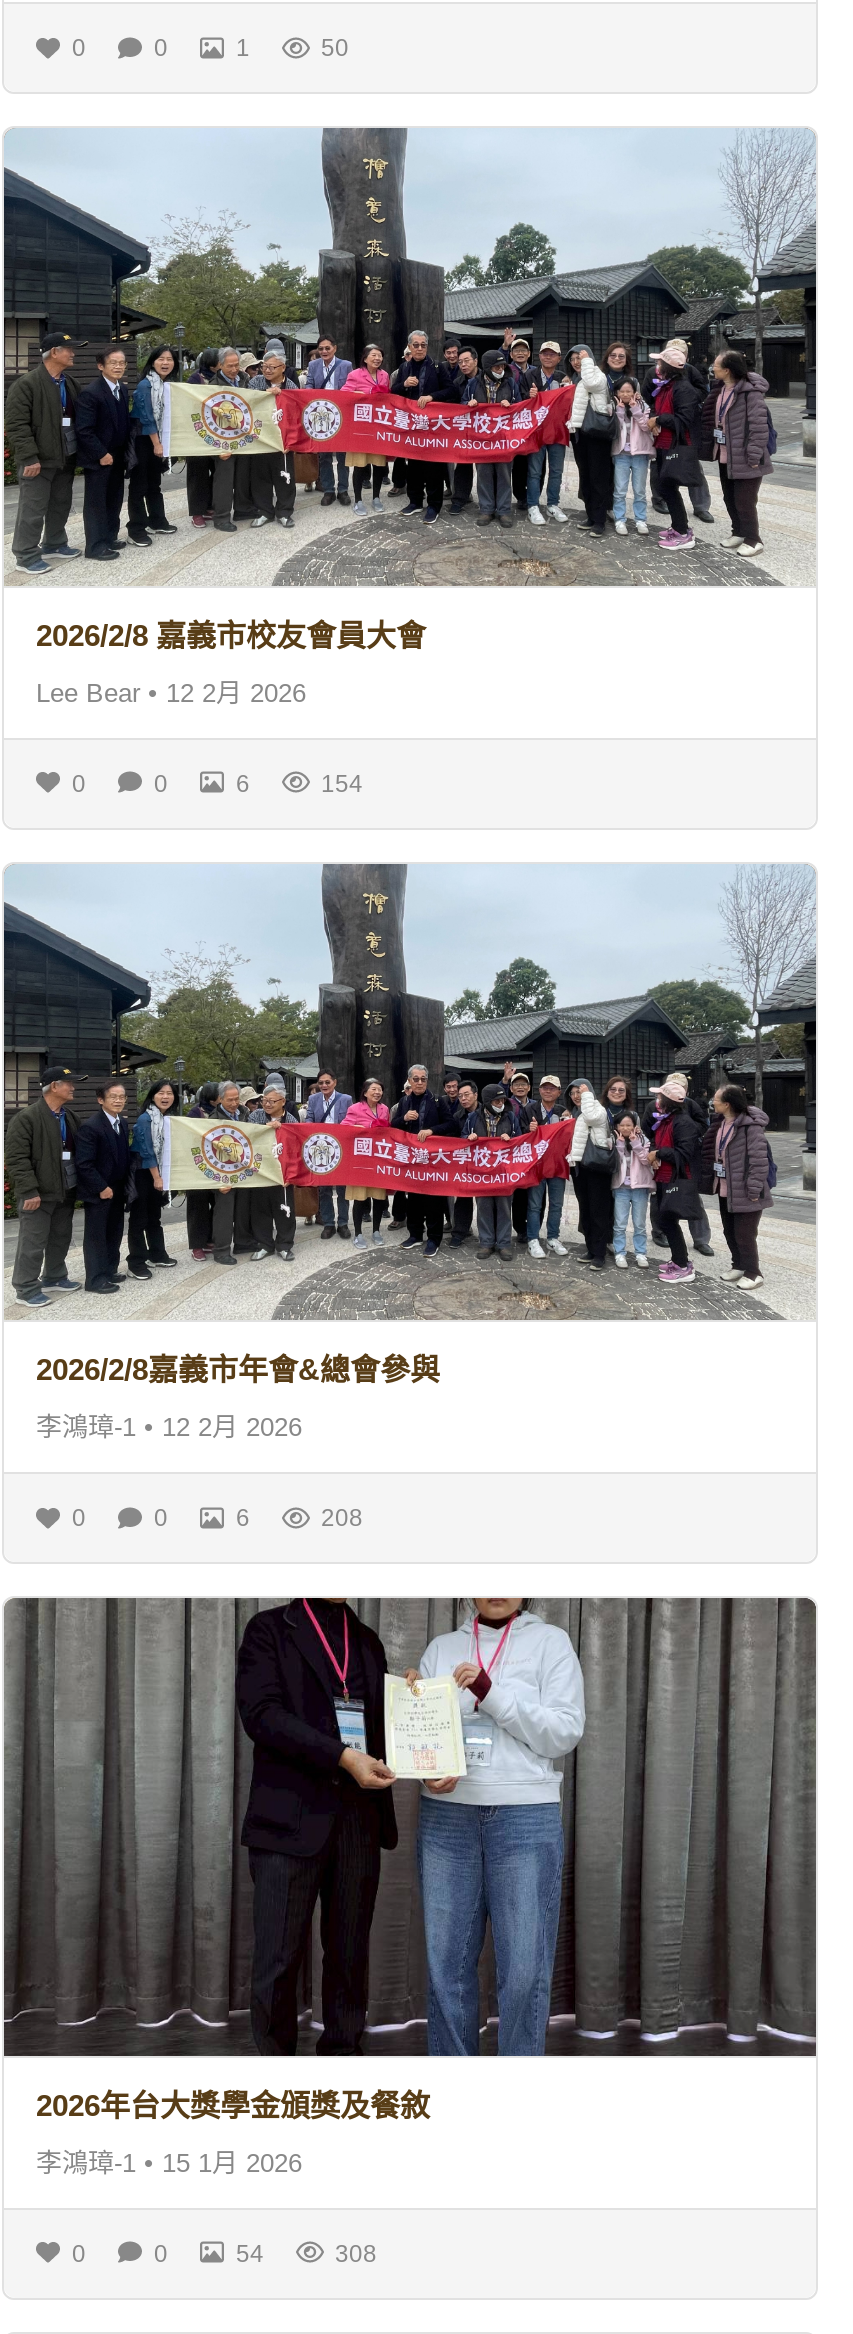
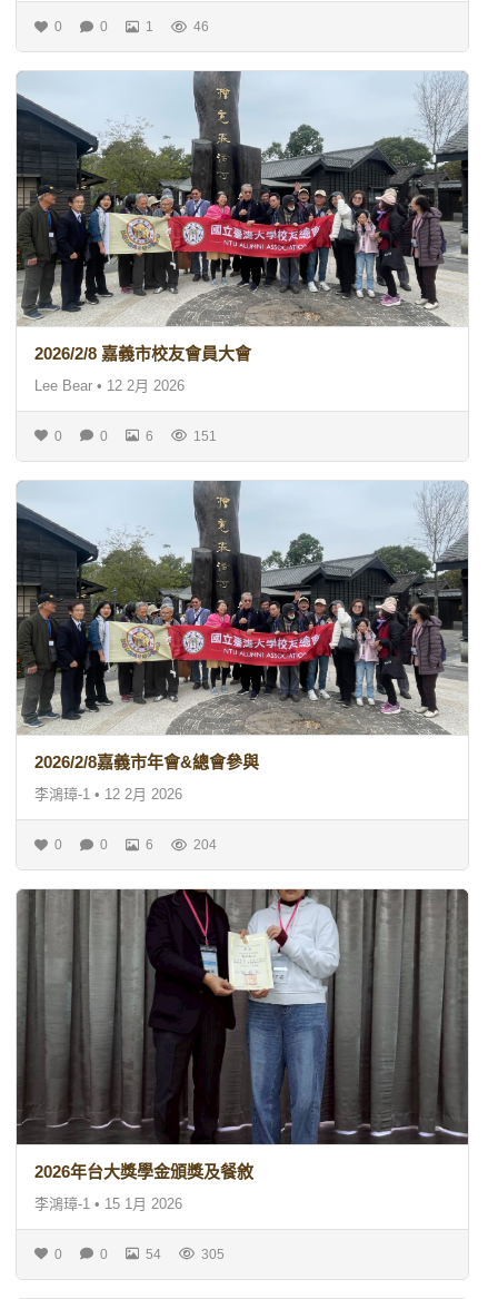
- 50
+ 46

- 154
+ 151

- 208
+ 204

- 308
+ 305
